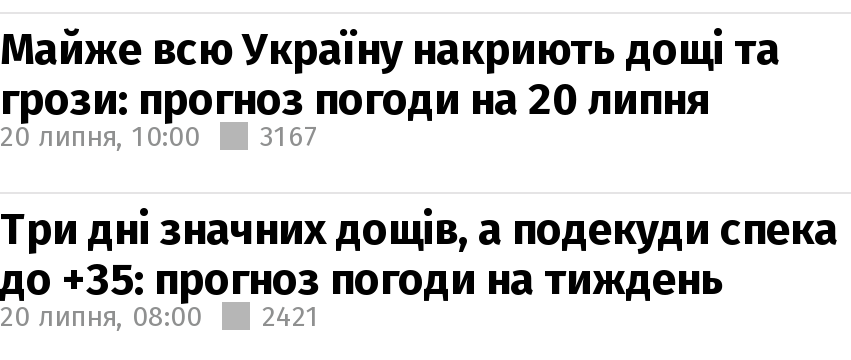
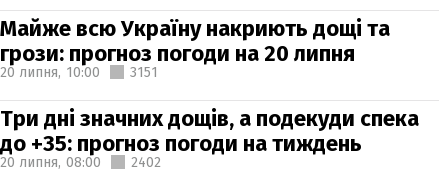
- 20 липня, 10:00 3167
+ 20 липня, 10:00 3151

- 20 липня, 08:00 2421
+ 20 липня, 08:00 2402
